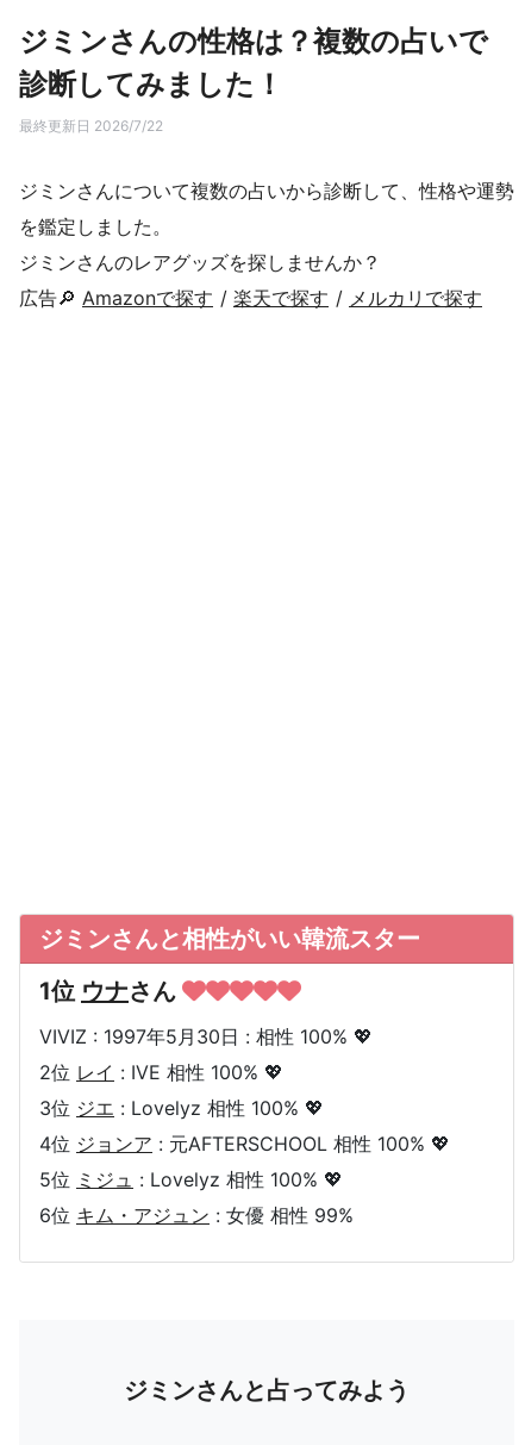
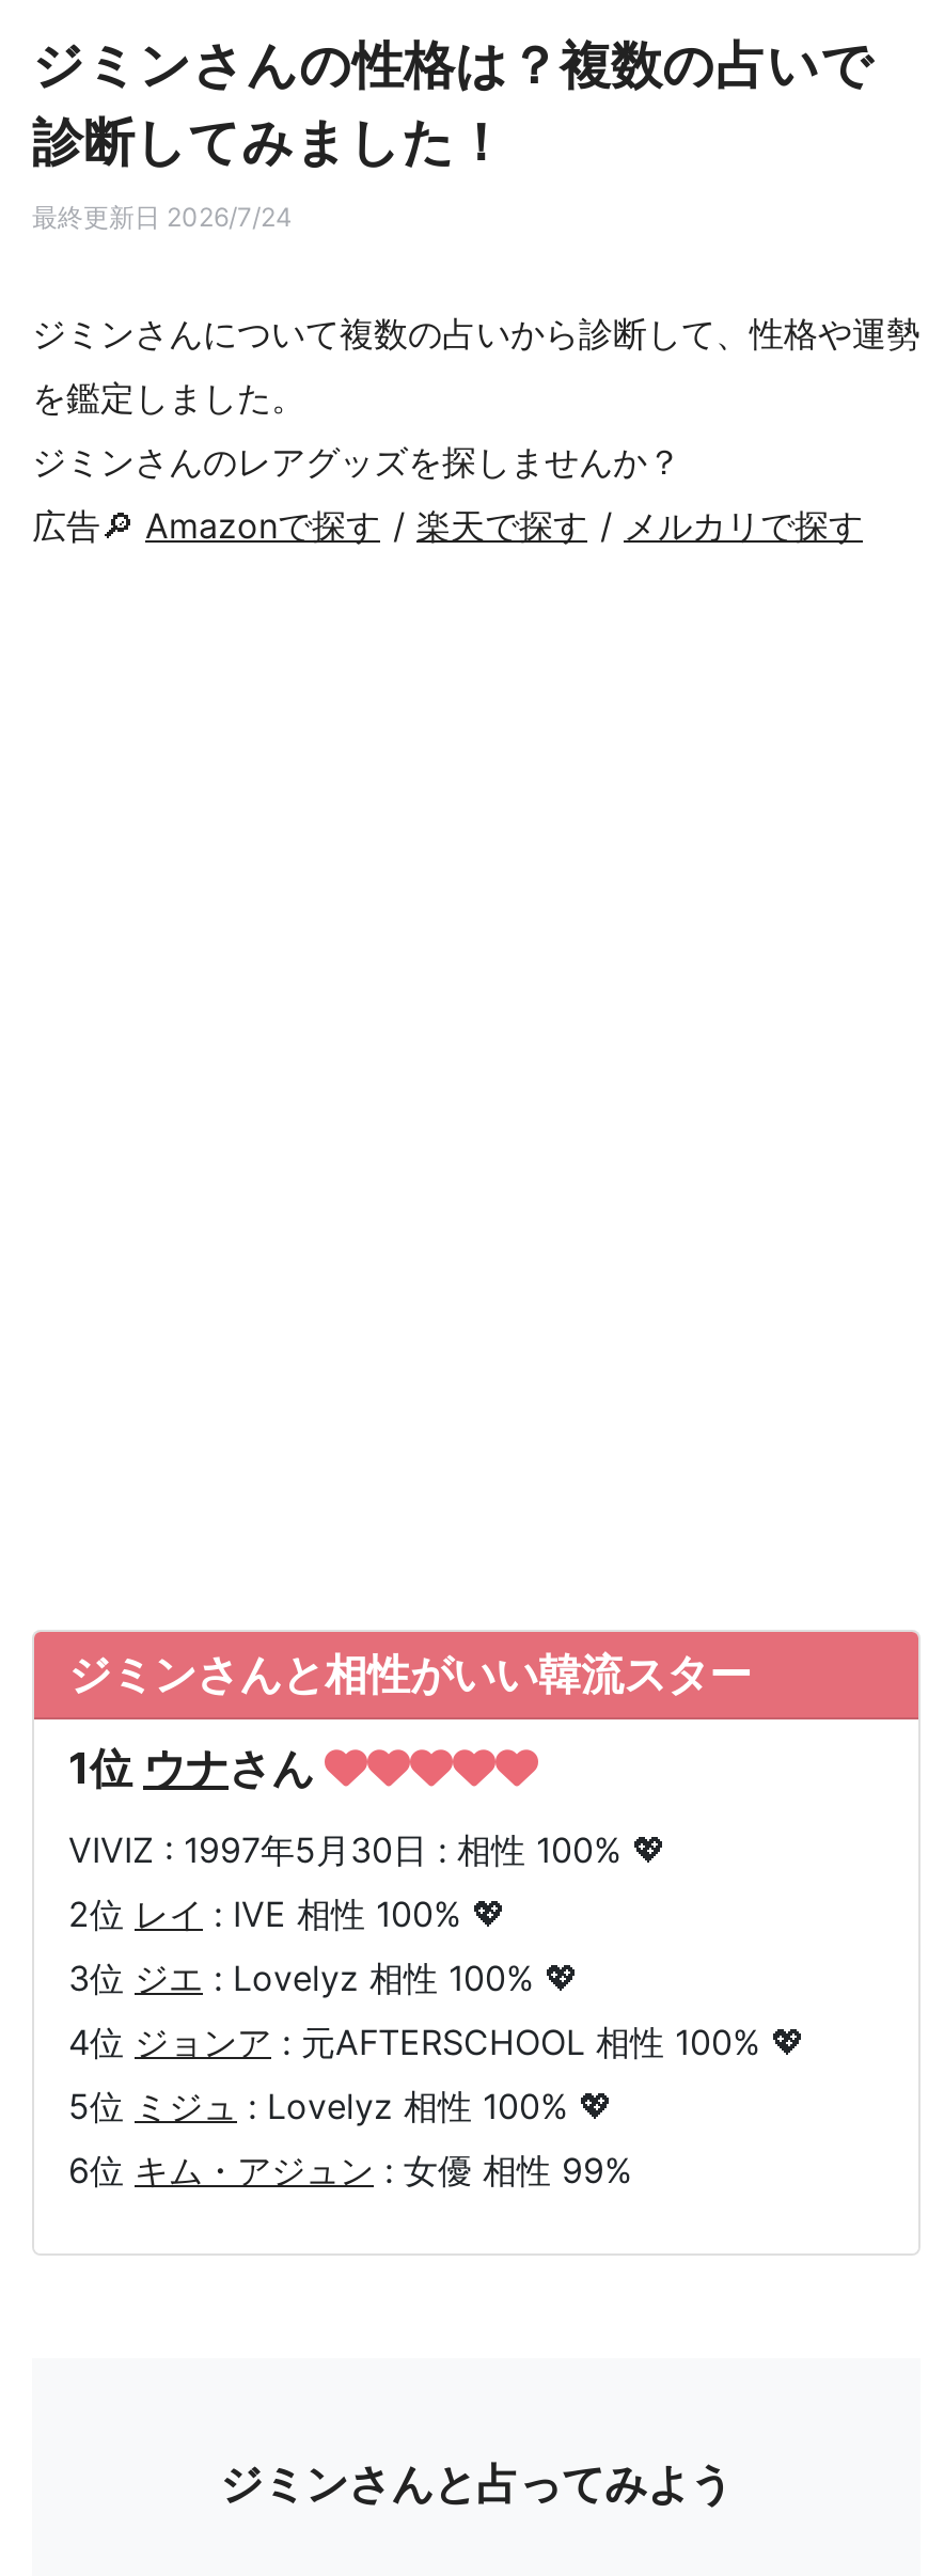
- 最終更新日 2026/7/22
+ 最終更新日 2026/7/24
